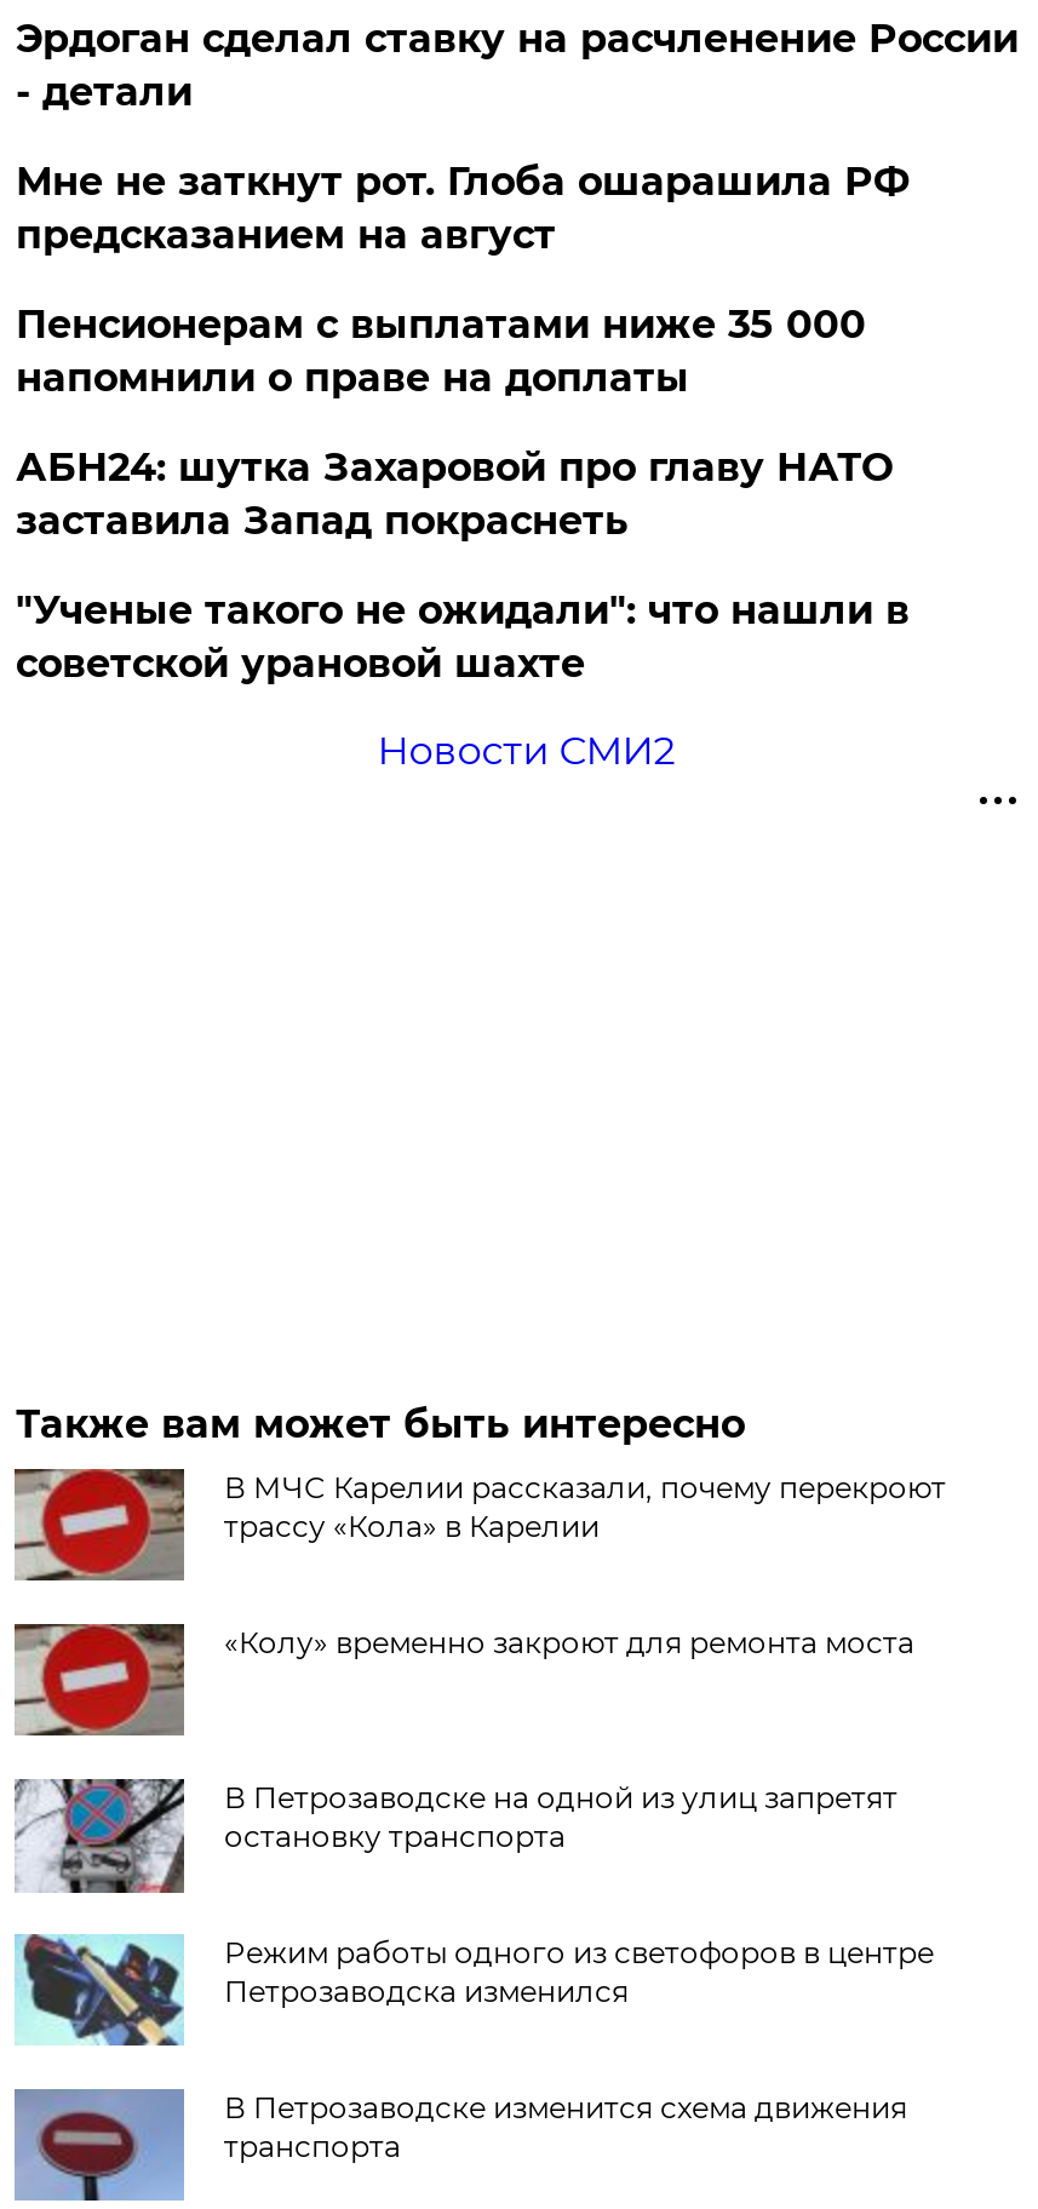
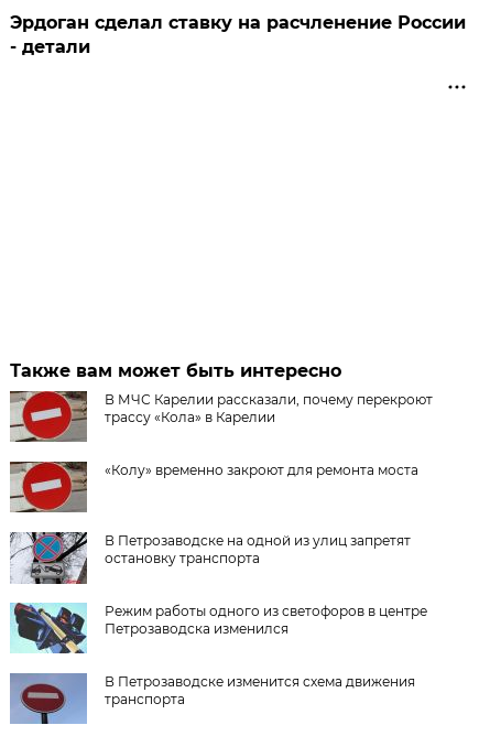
- Мне не заткнут рот. Глоба ошарашила РФ
- предсказанием на август
- Пенсионерам с выплатами ниже 35 000
- напомнили о праве на доплаты
- АБН24: шутка Захаровой про главу НАТО
- заставила Запад покраснеть
- "Ученые такого не ожидали": что нашли в
- советской урановой шахте
- Новости СМИ2
